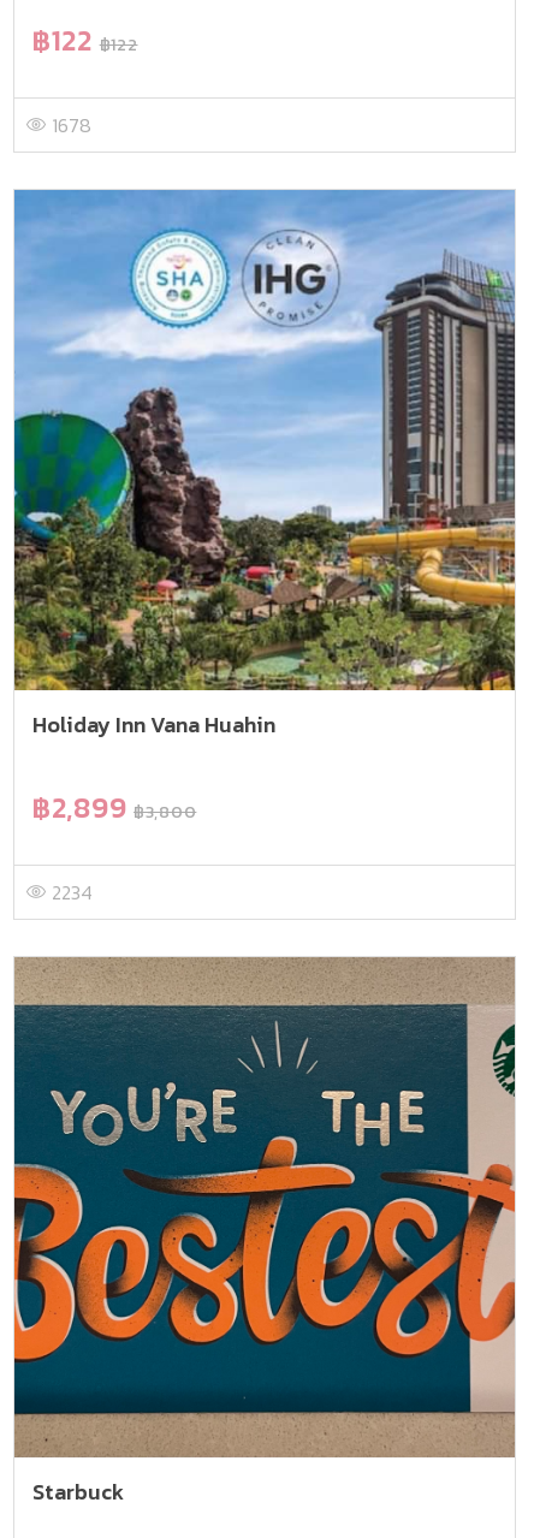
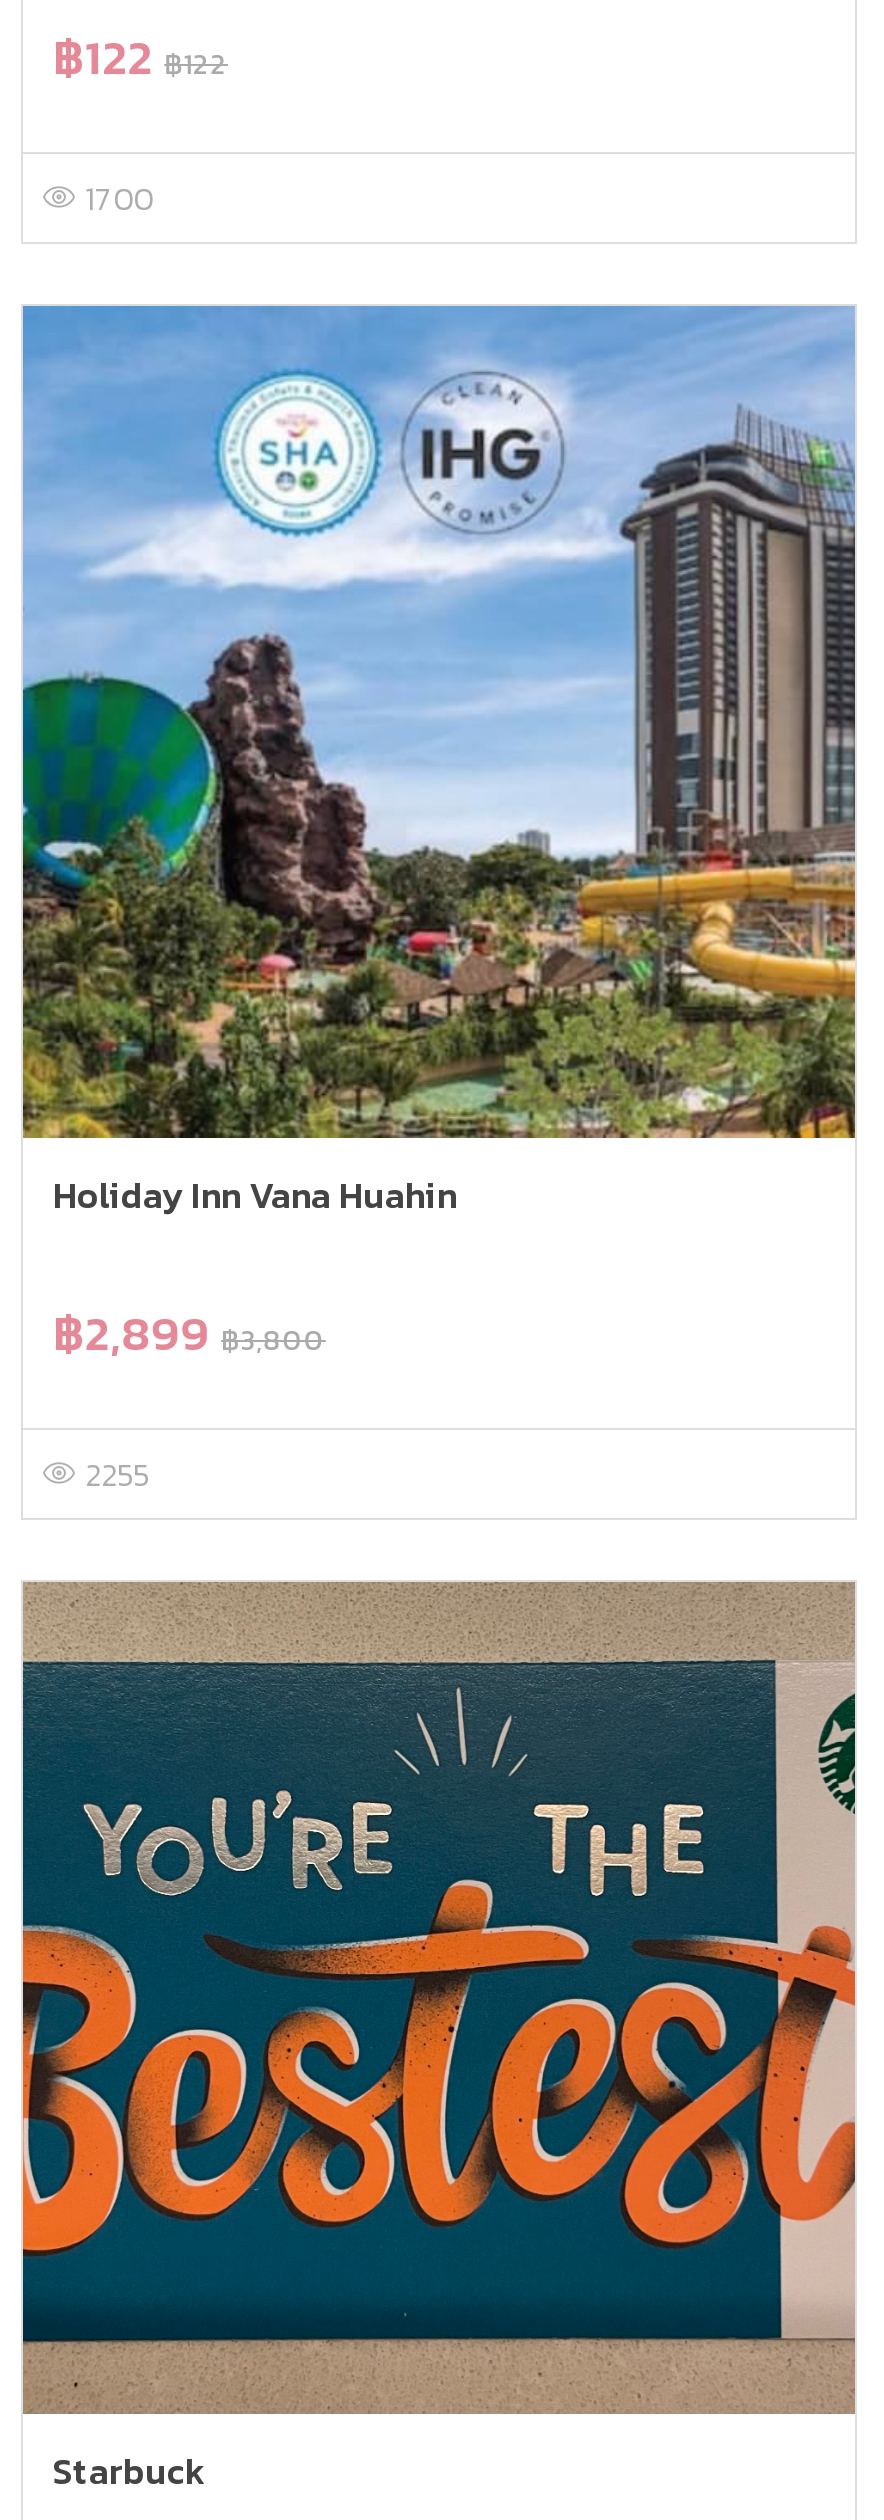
- 1678
+ 1700

- 2234
+ 2255
